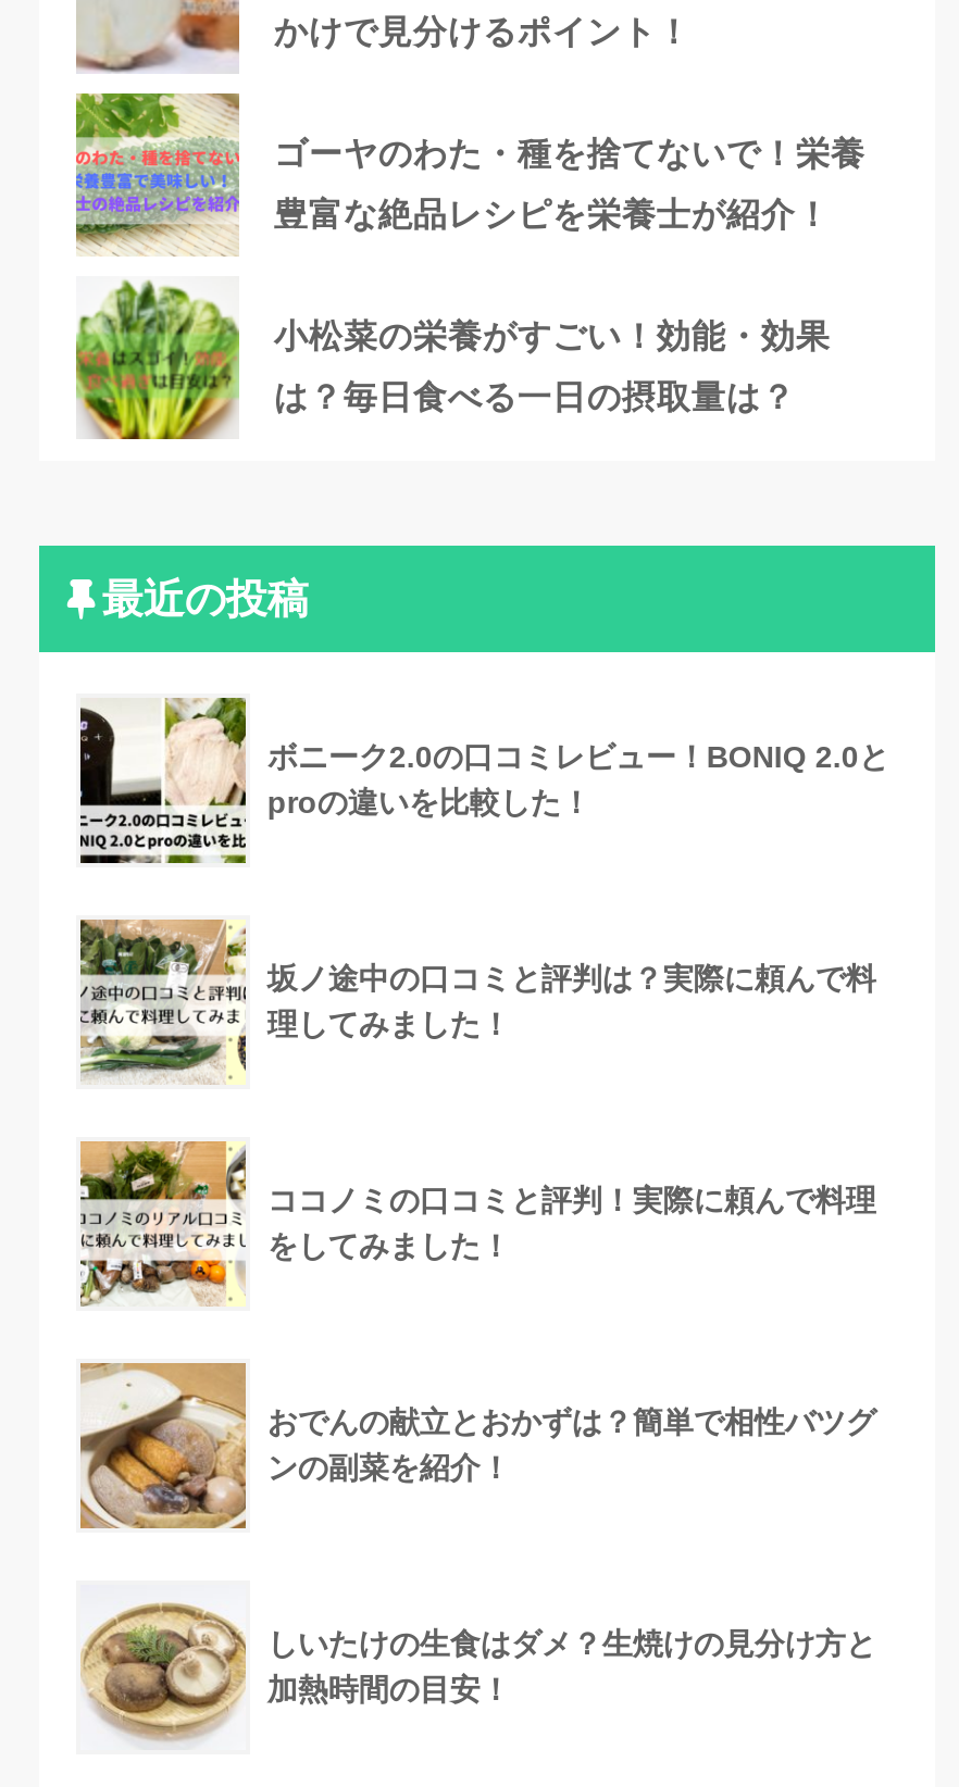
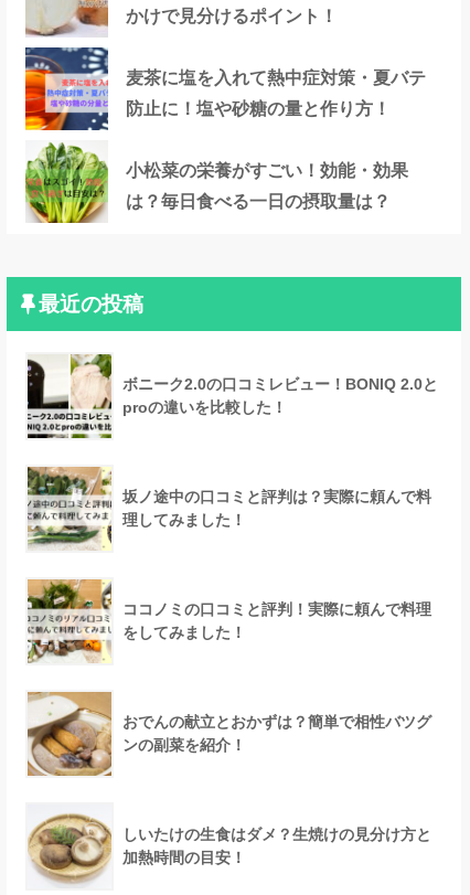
- [image]
- ゴーヤのわた・種を捨てないで！栄養
+ [image]
+ 麦茶に塩を入れて熱中症対策・夏バテ

- 豊富な絶品レシピを栄養士が紹介！
+ 防止に！塩や砂糖の量と作り方！
